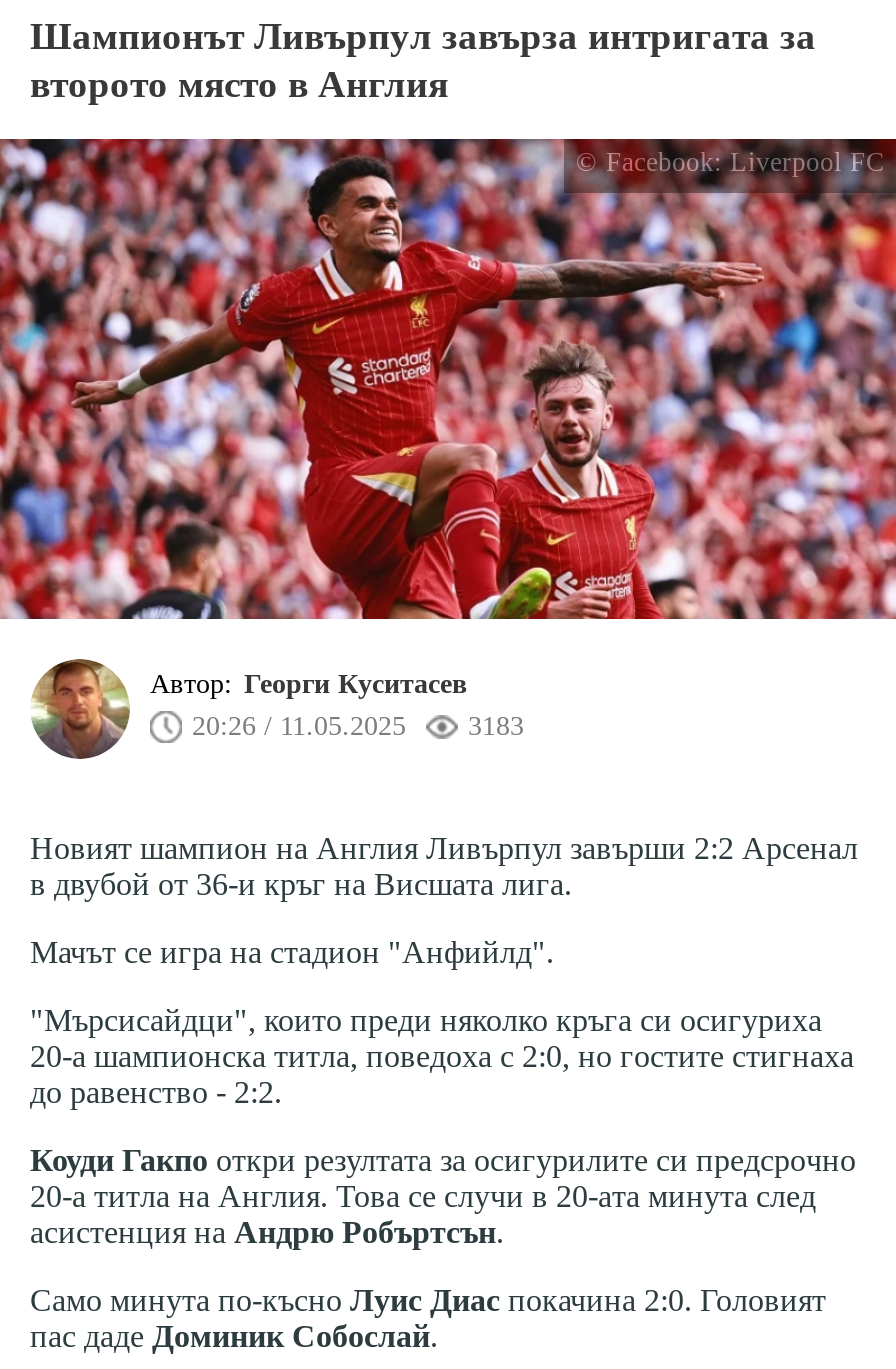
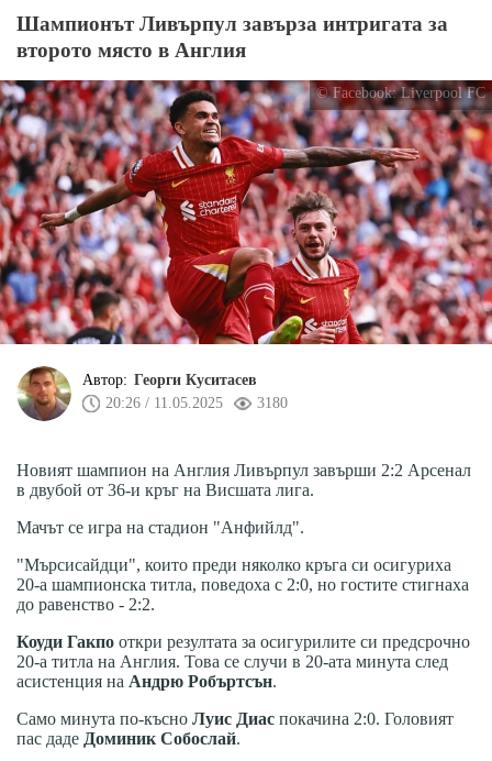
- 3183
+ 3180
